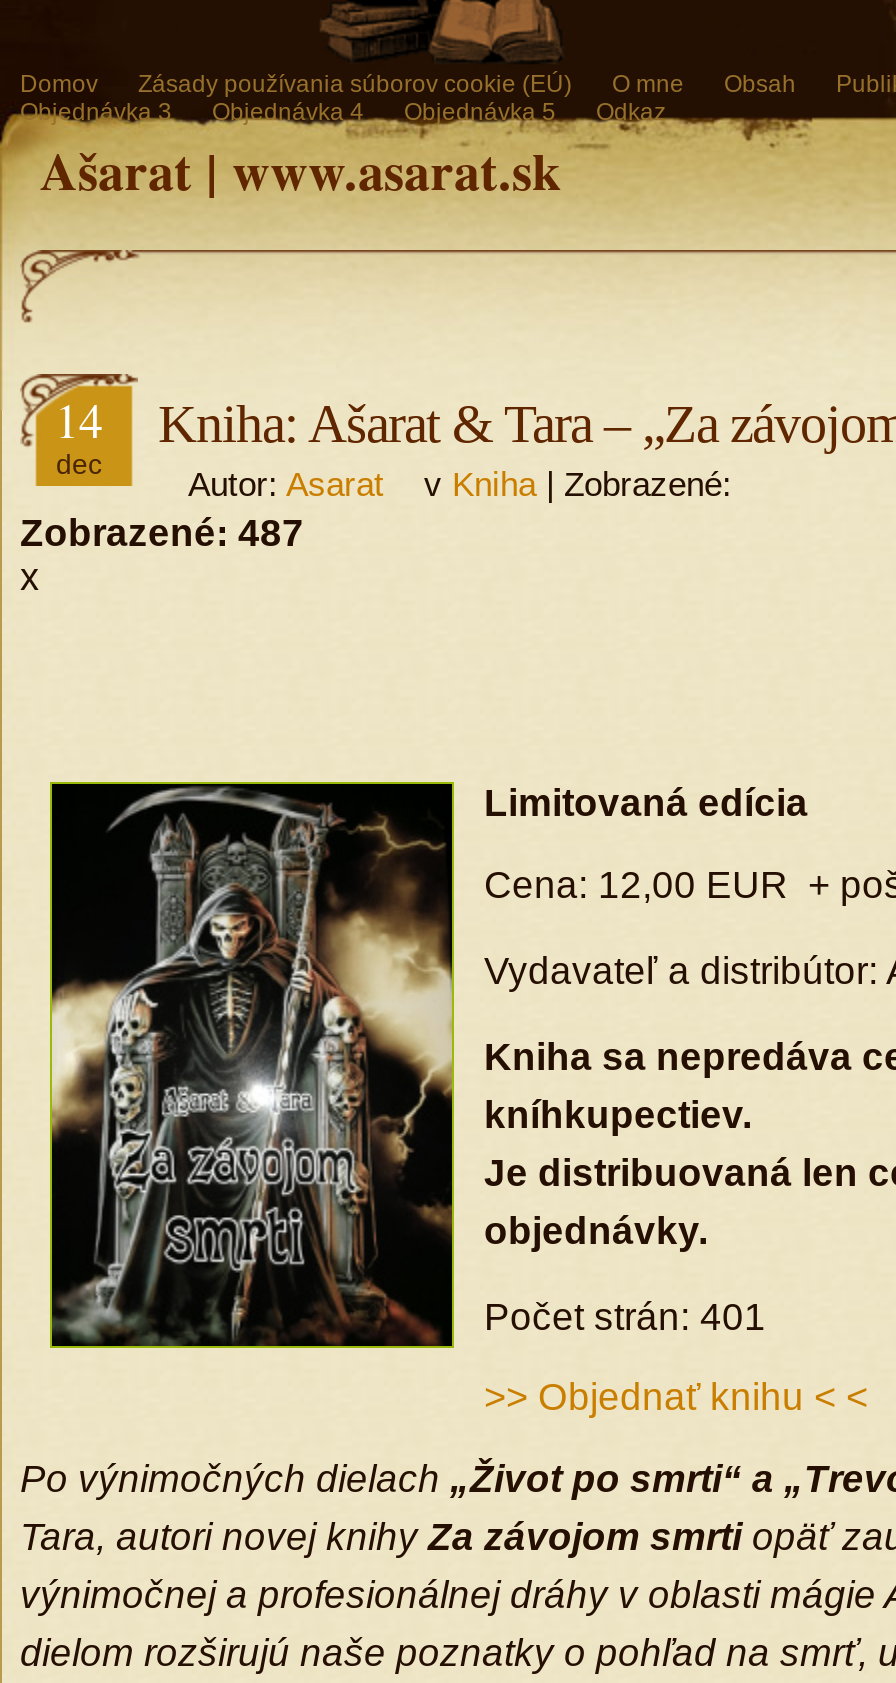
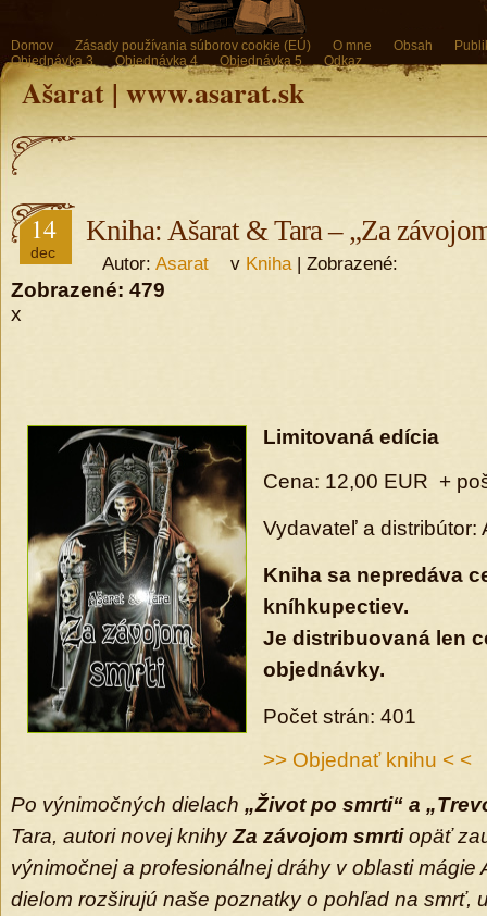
- Zobrazené: 487
+ Zobrazené: 479
